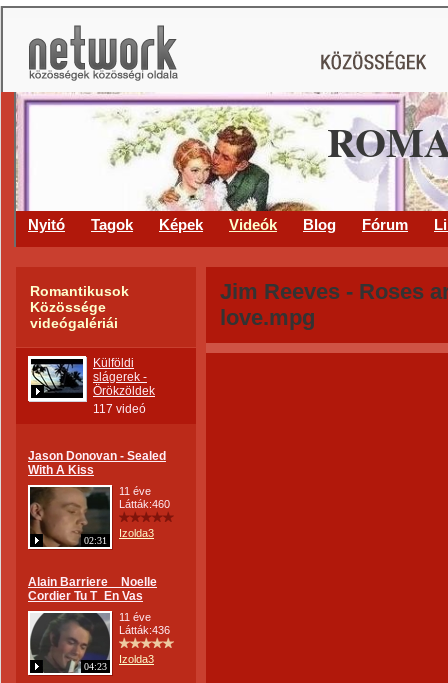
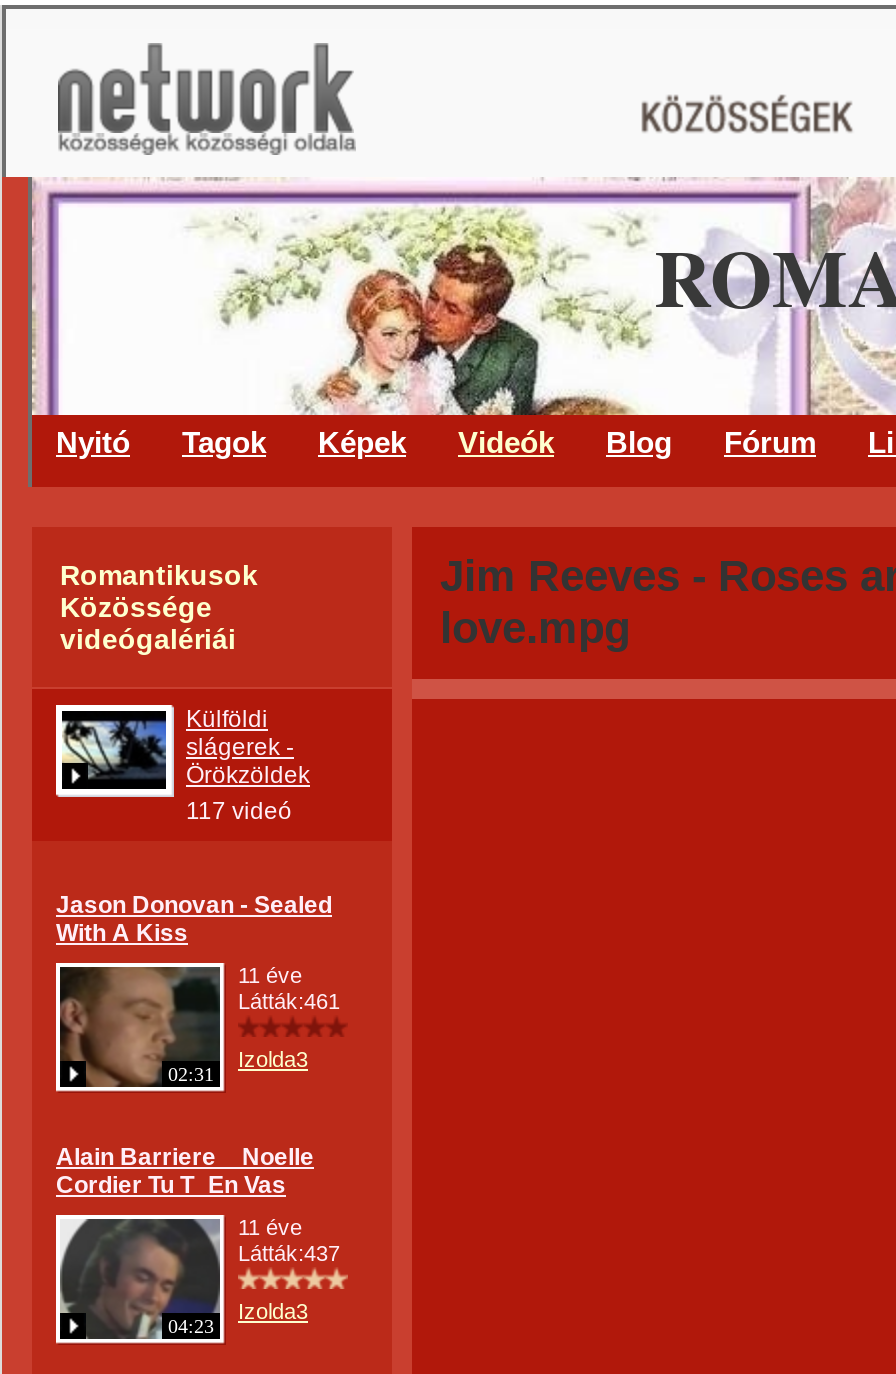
- Látták:460
+ Látták:461

- Látták:436
+ Látták:437
